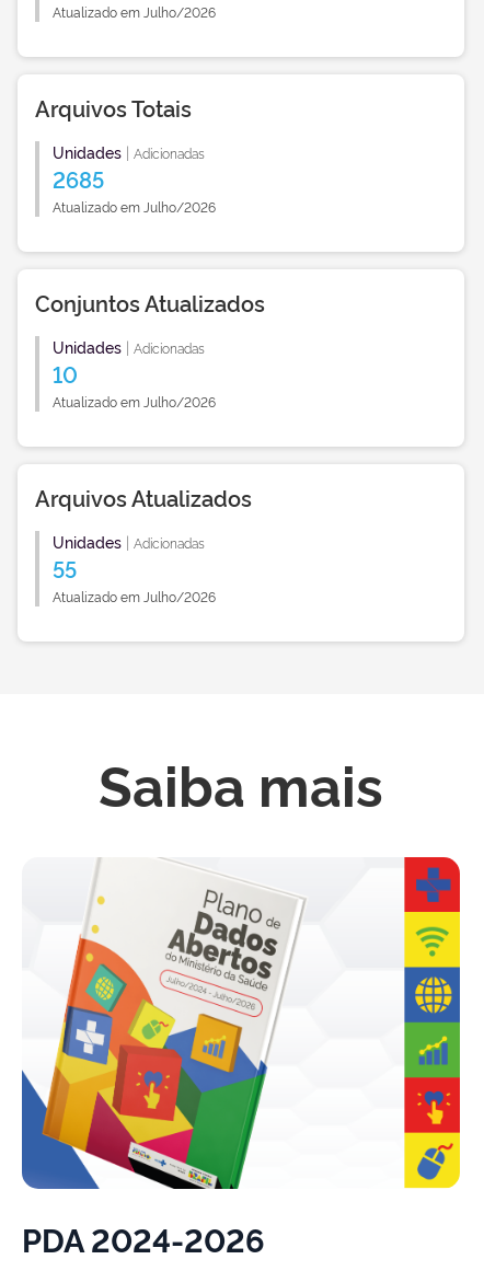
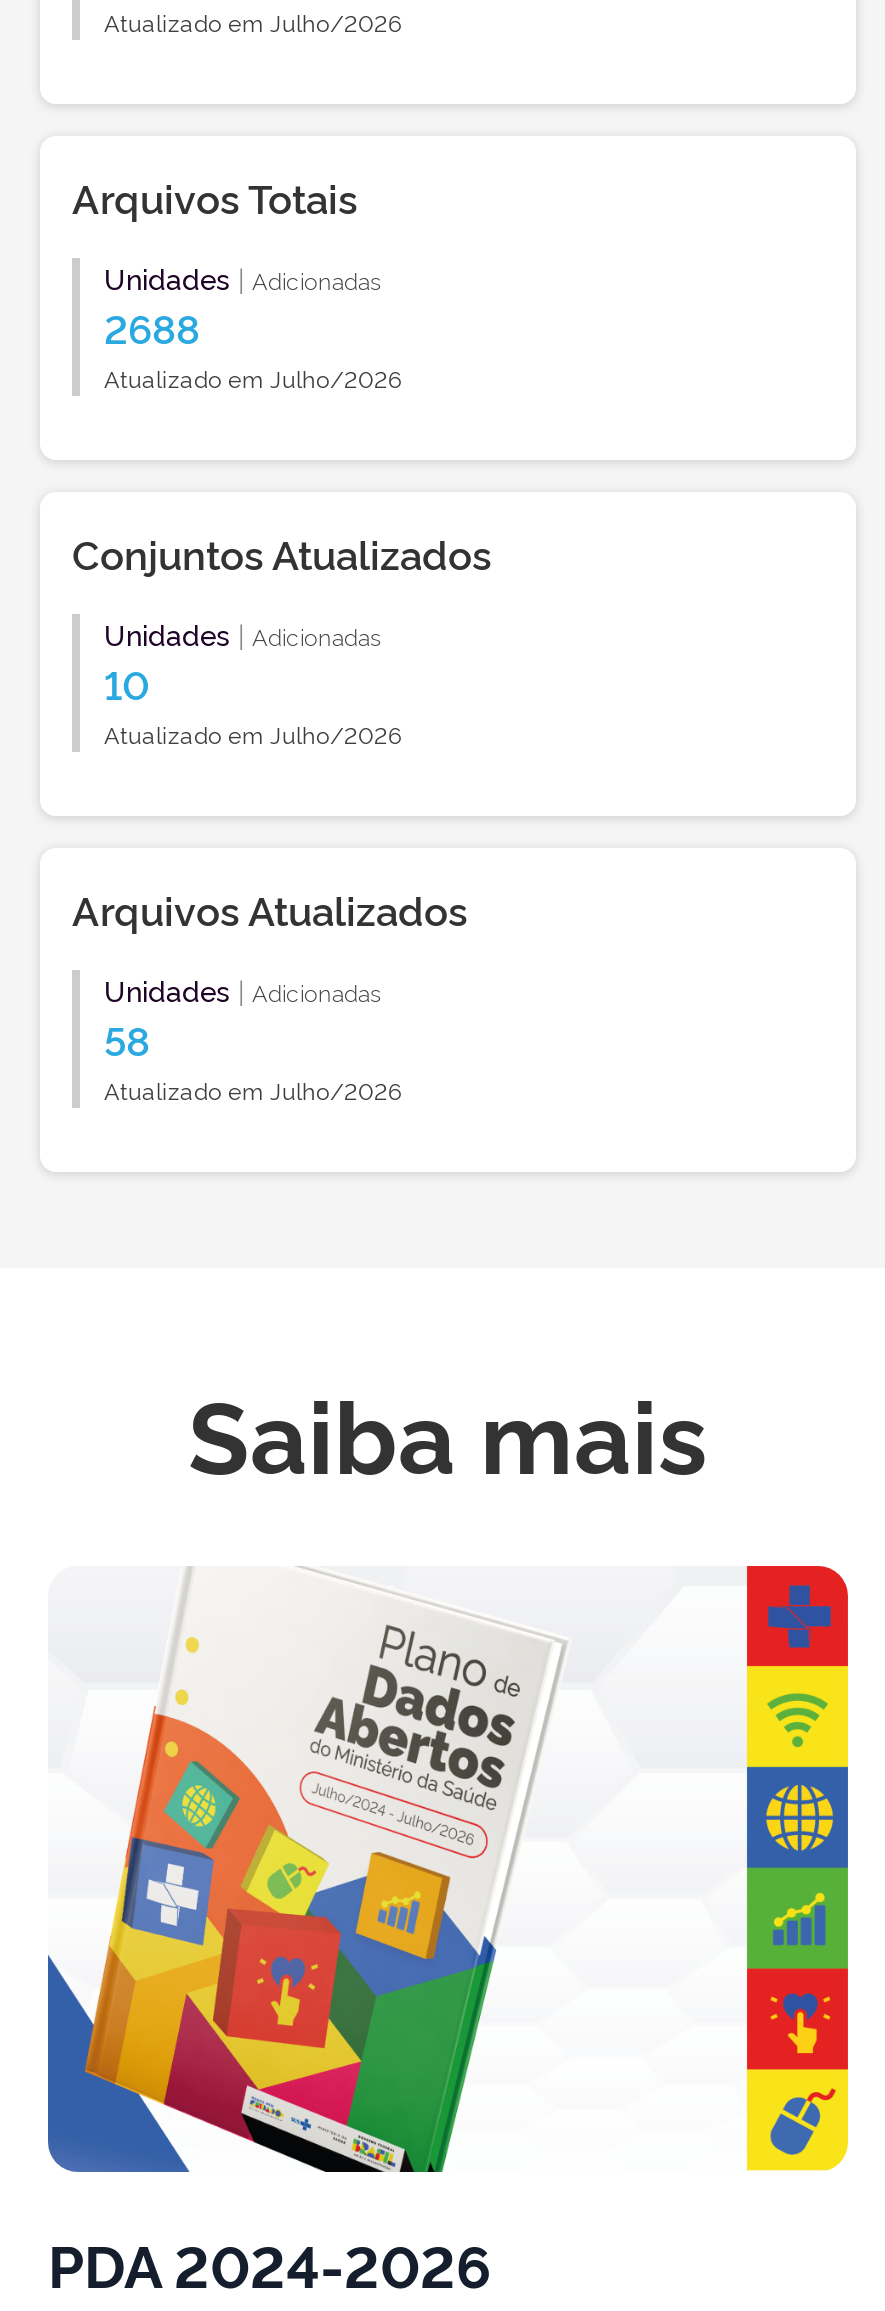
- 2685
+ 2688

- 55
+ 58
